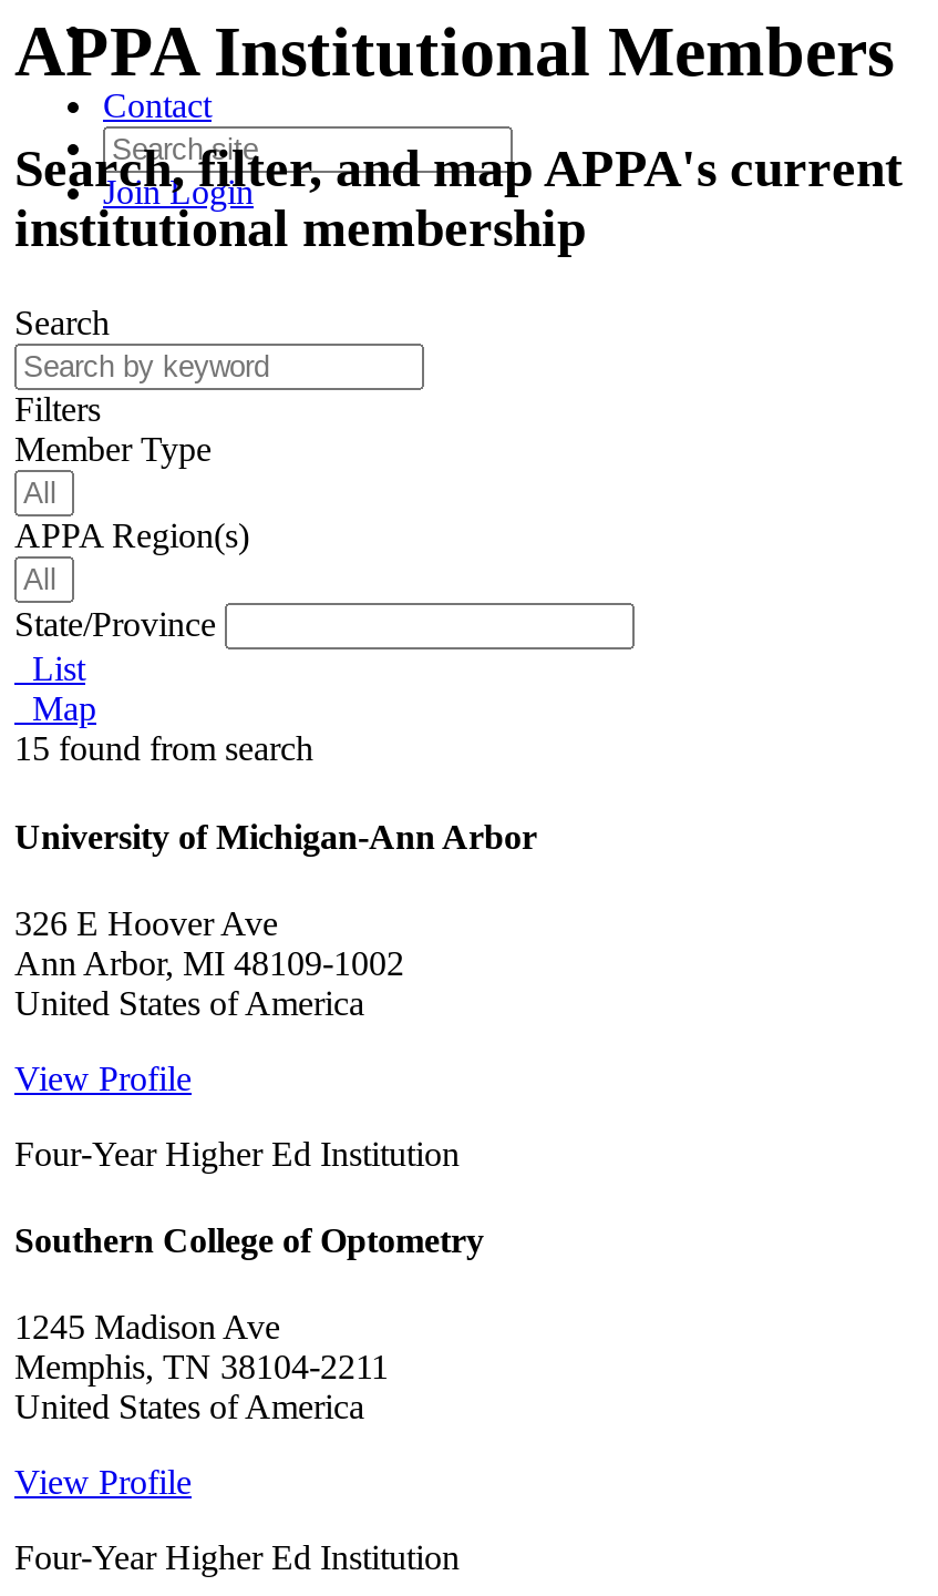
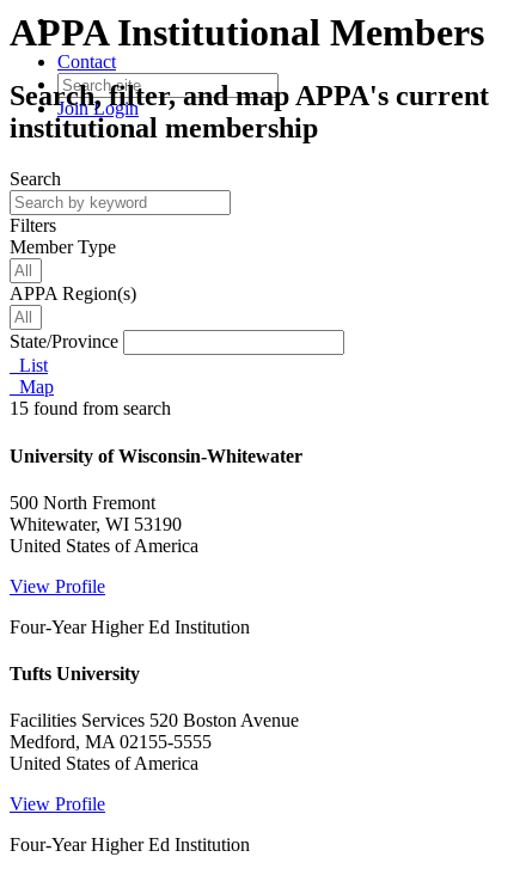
- University of Michigan-Ann Arbor
+ University of Wisconsin-Whitewater

- 326 E Hoover Ave
- Ann Arbor, MI 48109-1002
+ 500 North Fremont
+ Whitewater, WI 53190

- Southern College of Optometry
+ Tufts University

- 1245 Madison Ave
- Memphis, TN 38104-2211
+ Facilities Services 520 Boston Avenue
+ Medford, MA 02155-5555
